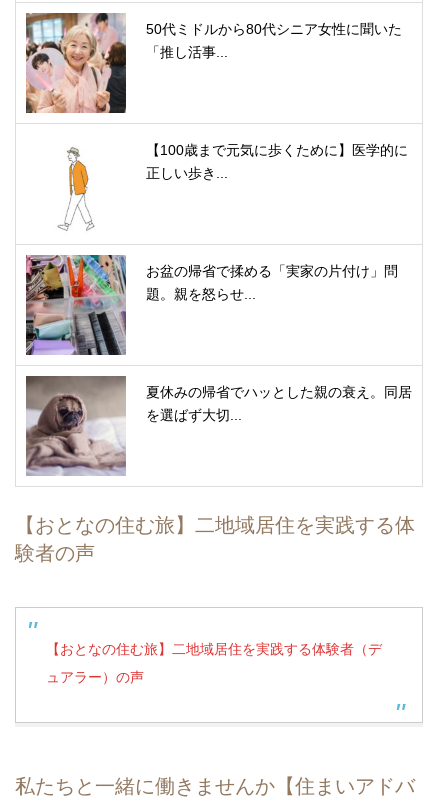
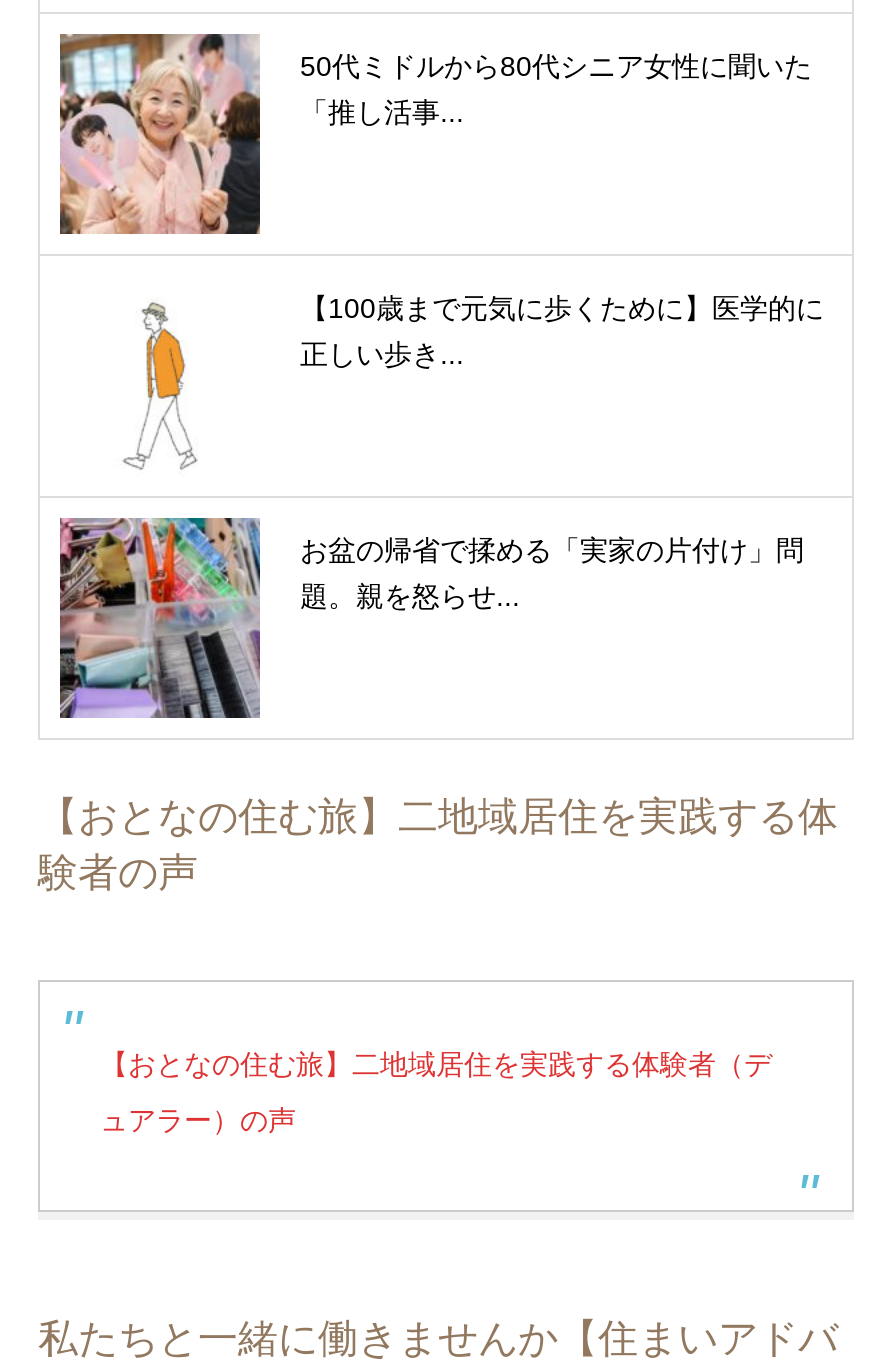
- [image]
- 夏休みの帰省でハッとした親の衰え。同居
- を選ばず大切...
